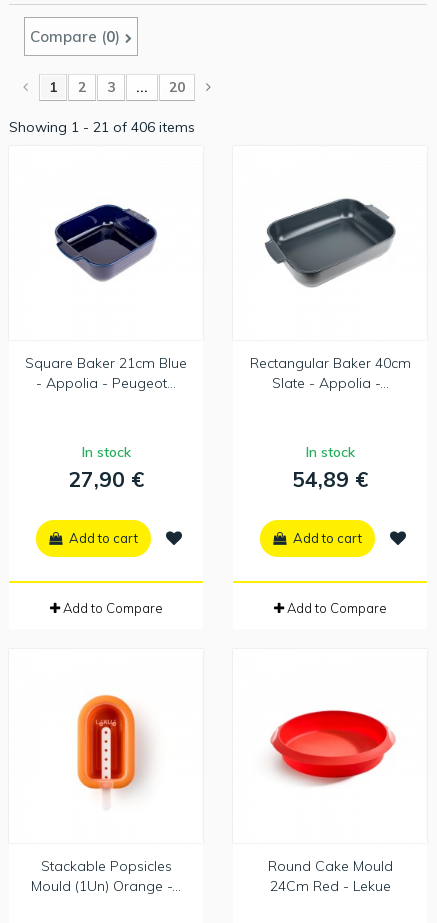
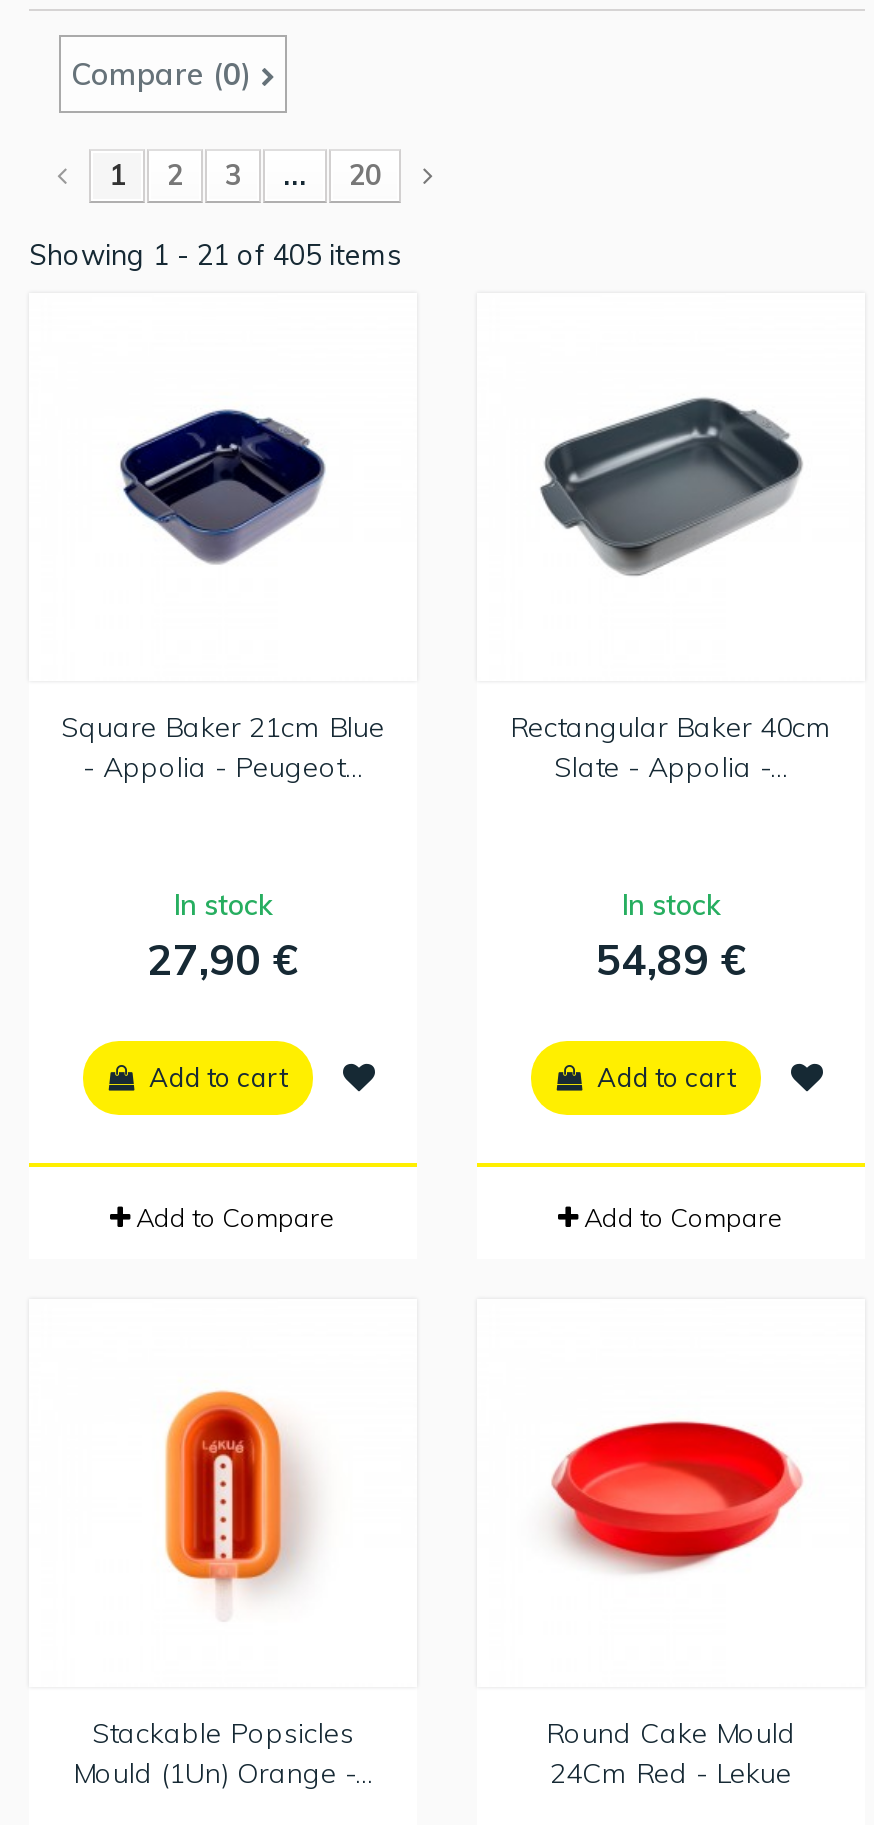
- Showing 1 - 21 of 406 items
+ Showing 1 - 21 of 405 items
